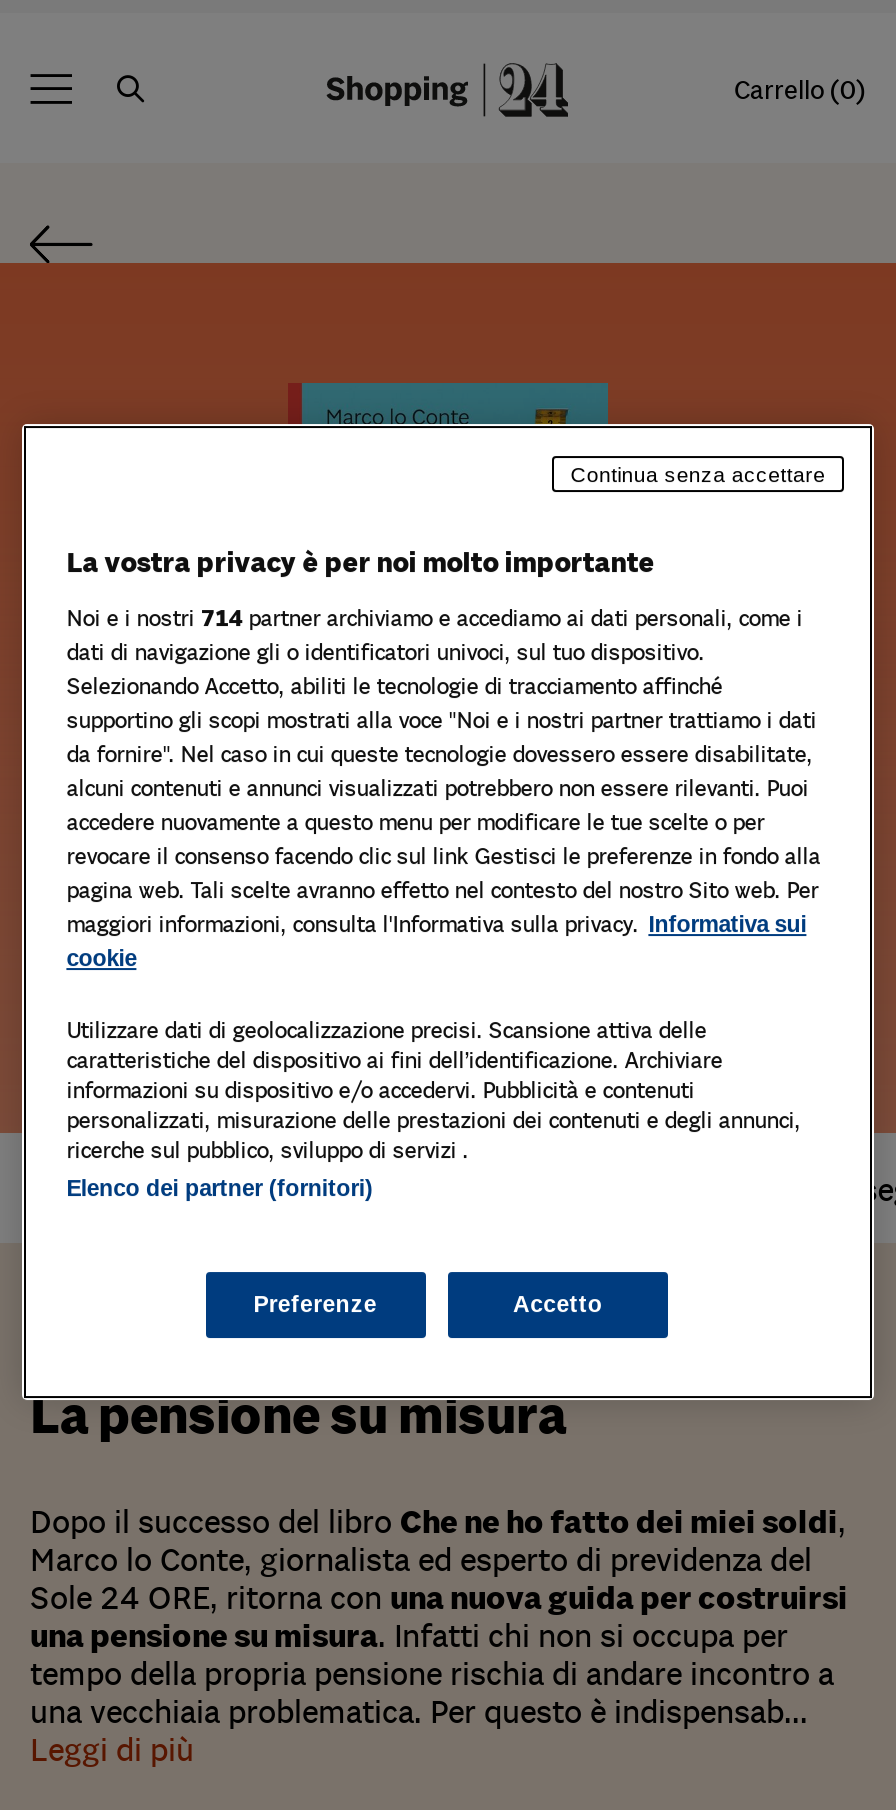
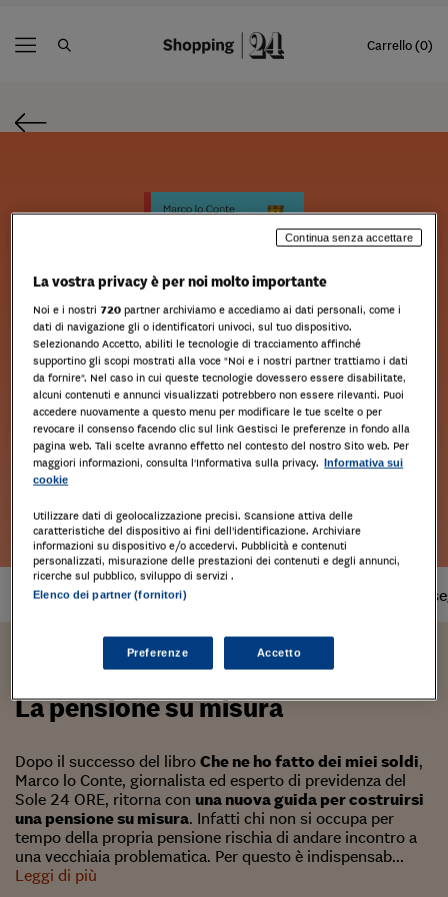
- Noi e i nostri 714 partner archiviamo e accediamo ai dati personali, come i
+ Noi e i nostri 720 partner archiviamo e accediamo ai dati personali, come i
